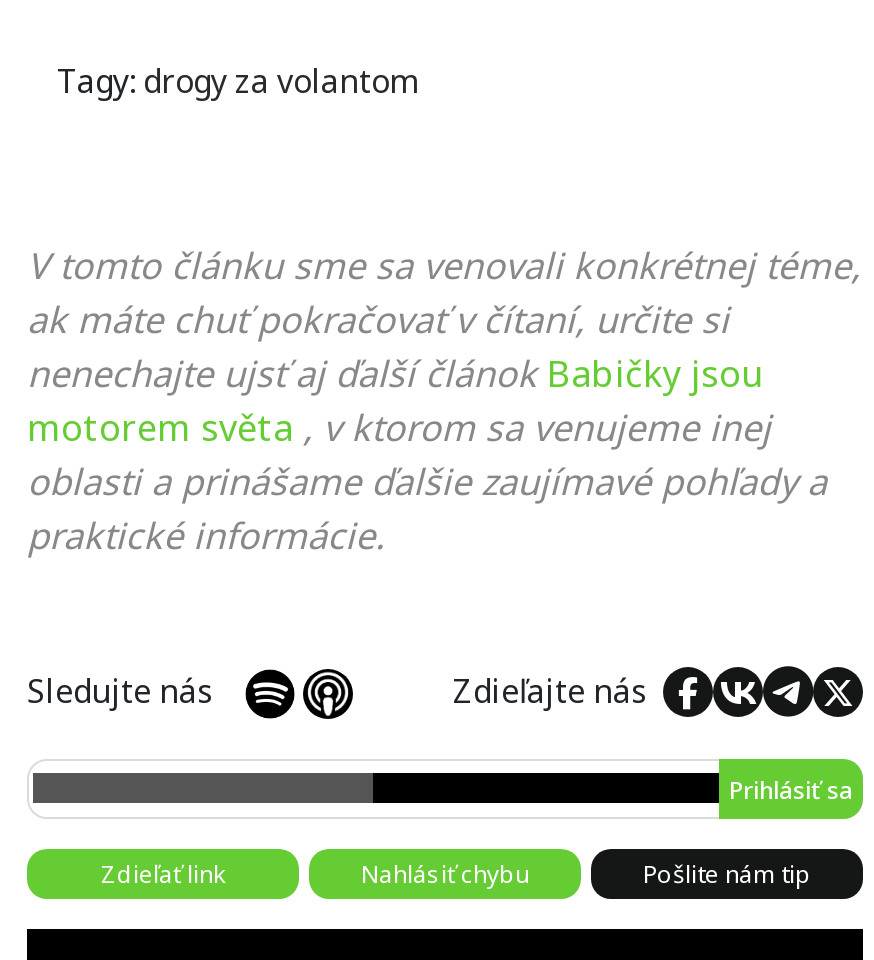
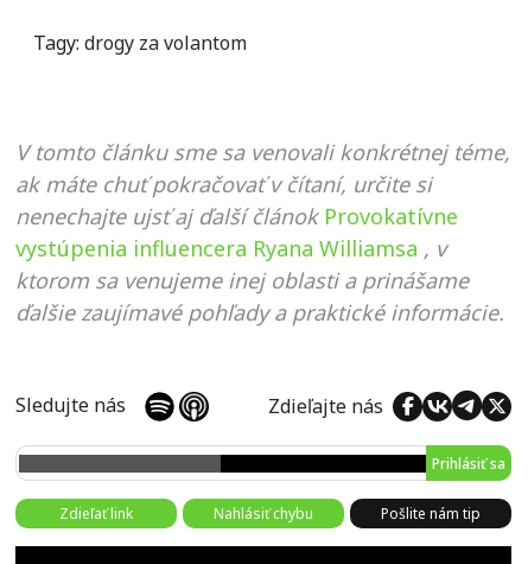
- nenechajte ujsť aj ďalší článok Babičky jsou
- motorem světa , v ktorom sa venujeme inej
- oblasti a prinášame ďalšie zaujímavé pohľady a
- praktické informácie.
+ nenechajte ujsť aj ďalší článok Provokatívne
+ vystúpenia influencera Ryana Williamsa , v
+ ktorom sa venujeme inej oblasti a prinášame
+ ďalšie zaujímavé pohľady a praktické informácie.
